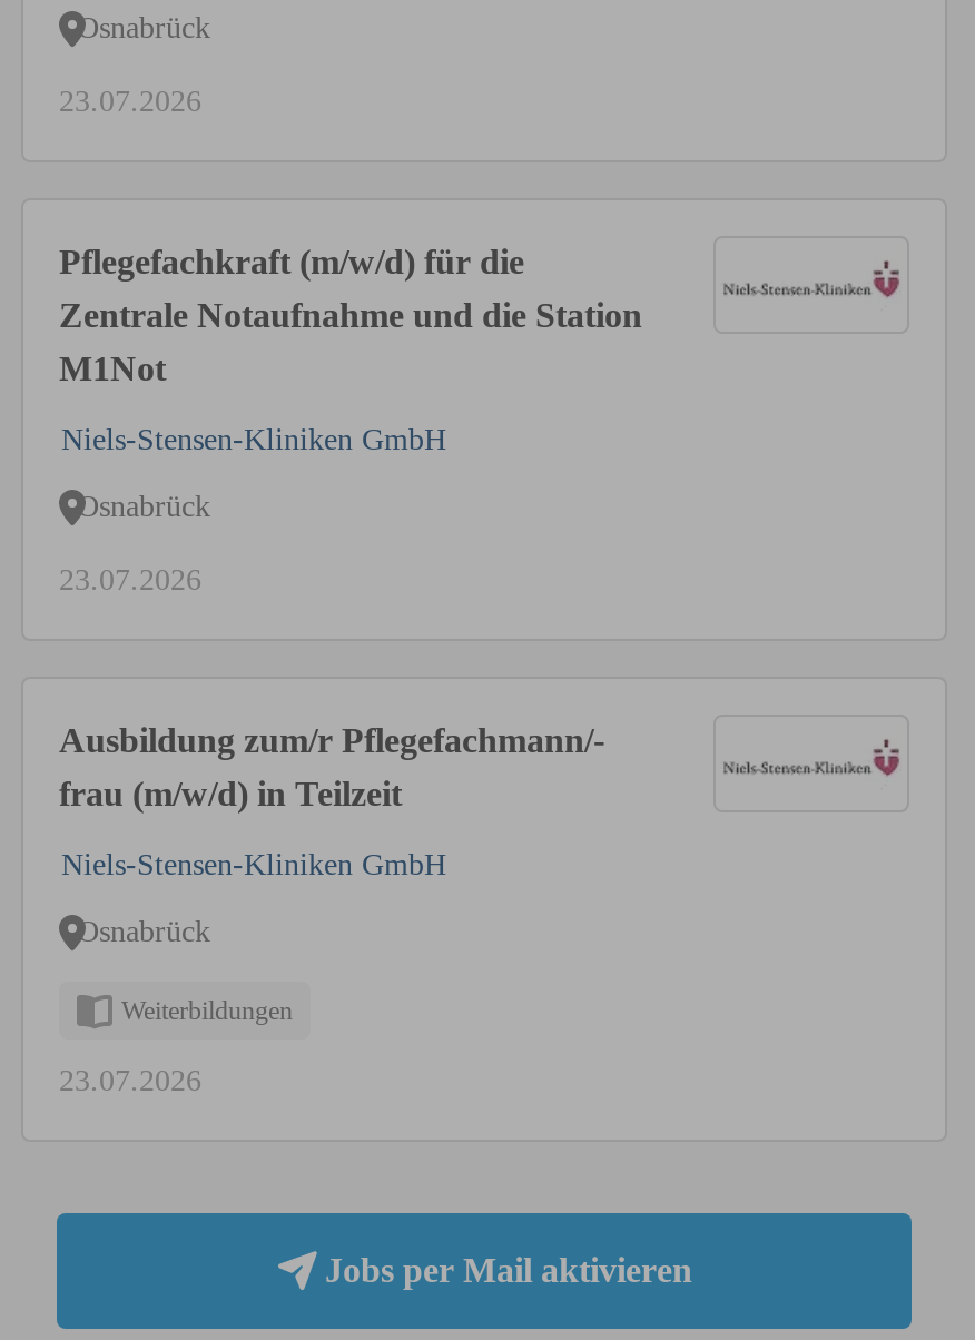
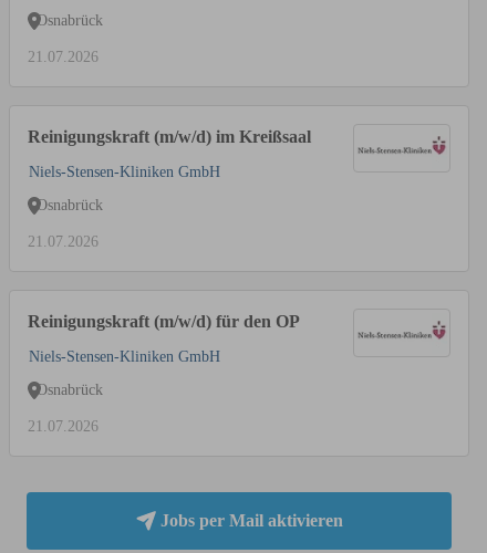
- 23.07.2026
+ 21.07.2026

- Pflegefachkraft (m/w/d) für die
- Zentrale Notaufnahme und die Station
- M1Not
+ Reinigungskraft (m/w/d) im Kreißsaal

- 23.07.2026
+ 21.07.2026

- Ausbildung zum/r Pflegefachmann/-
- frau (m/w/d) in Teilzeit
+ Reinigungskraft (m/w/d) für den OP

- Weiterbildungen
- 23.07.2026
+ 21.07.2026
